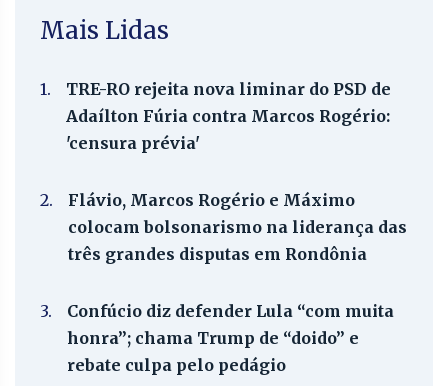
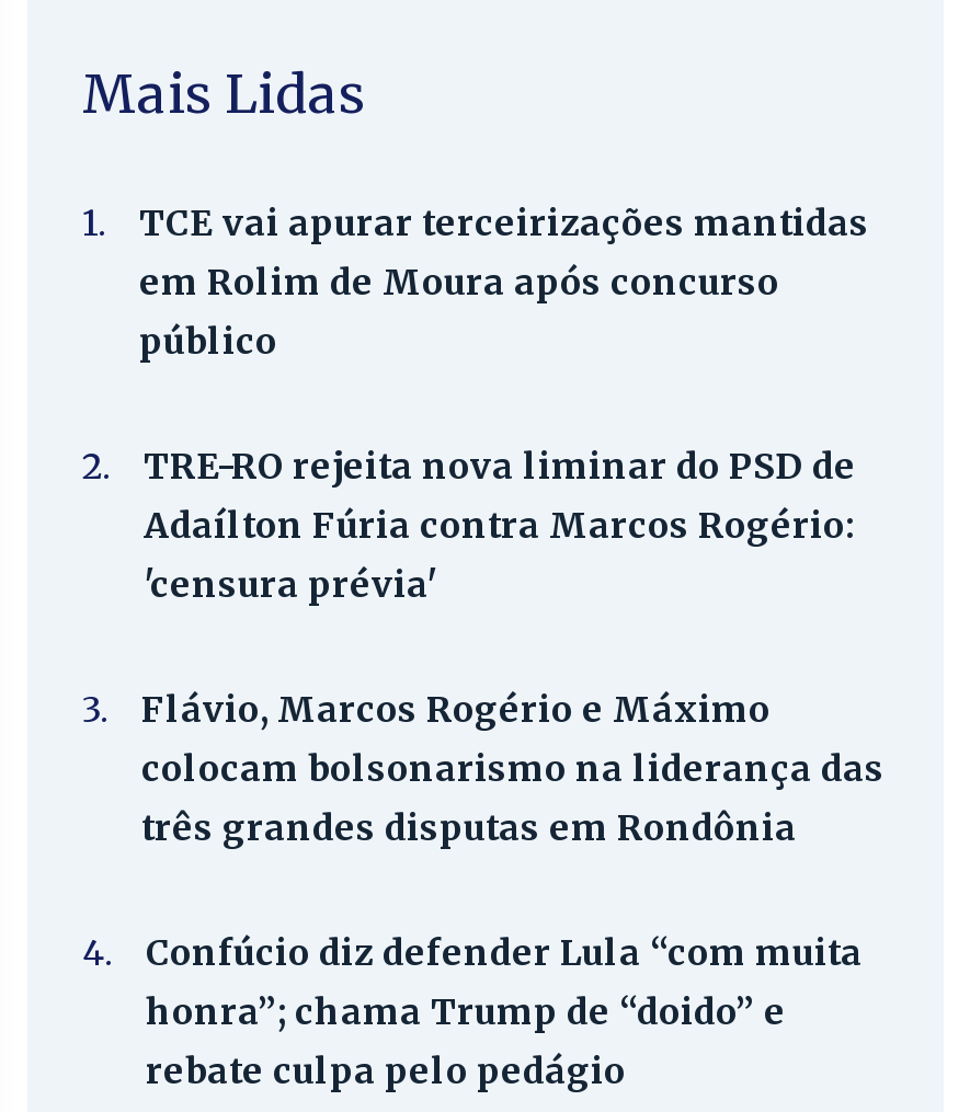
+ TCE vai apurar terceirizações mantidas
+ em Rolim de Moura após concurso
+ público
+ 2.

- 2. Flávio, Marcos Rogério e Máximo
+ 3. Flávio, Marcos Rogério e Máximo

- 3. Confúcio diz defender Lula “com muita
+ 4. Confúcio diz defender Lula “com muita
